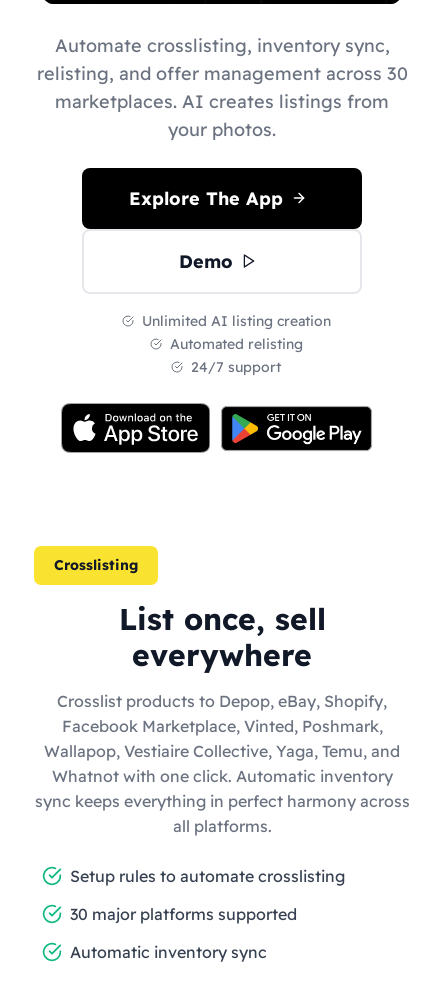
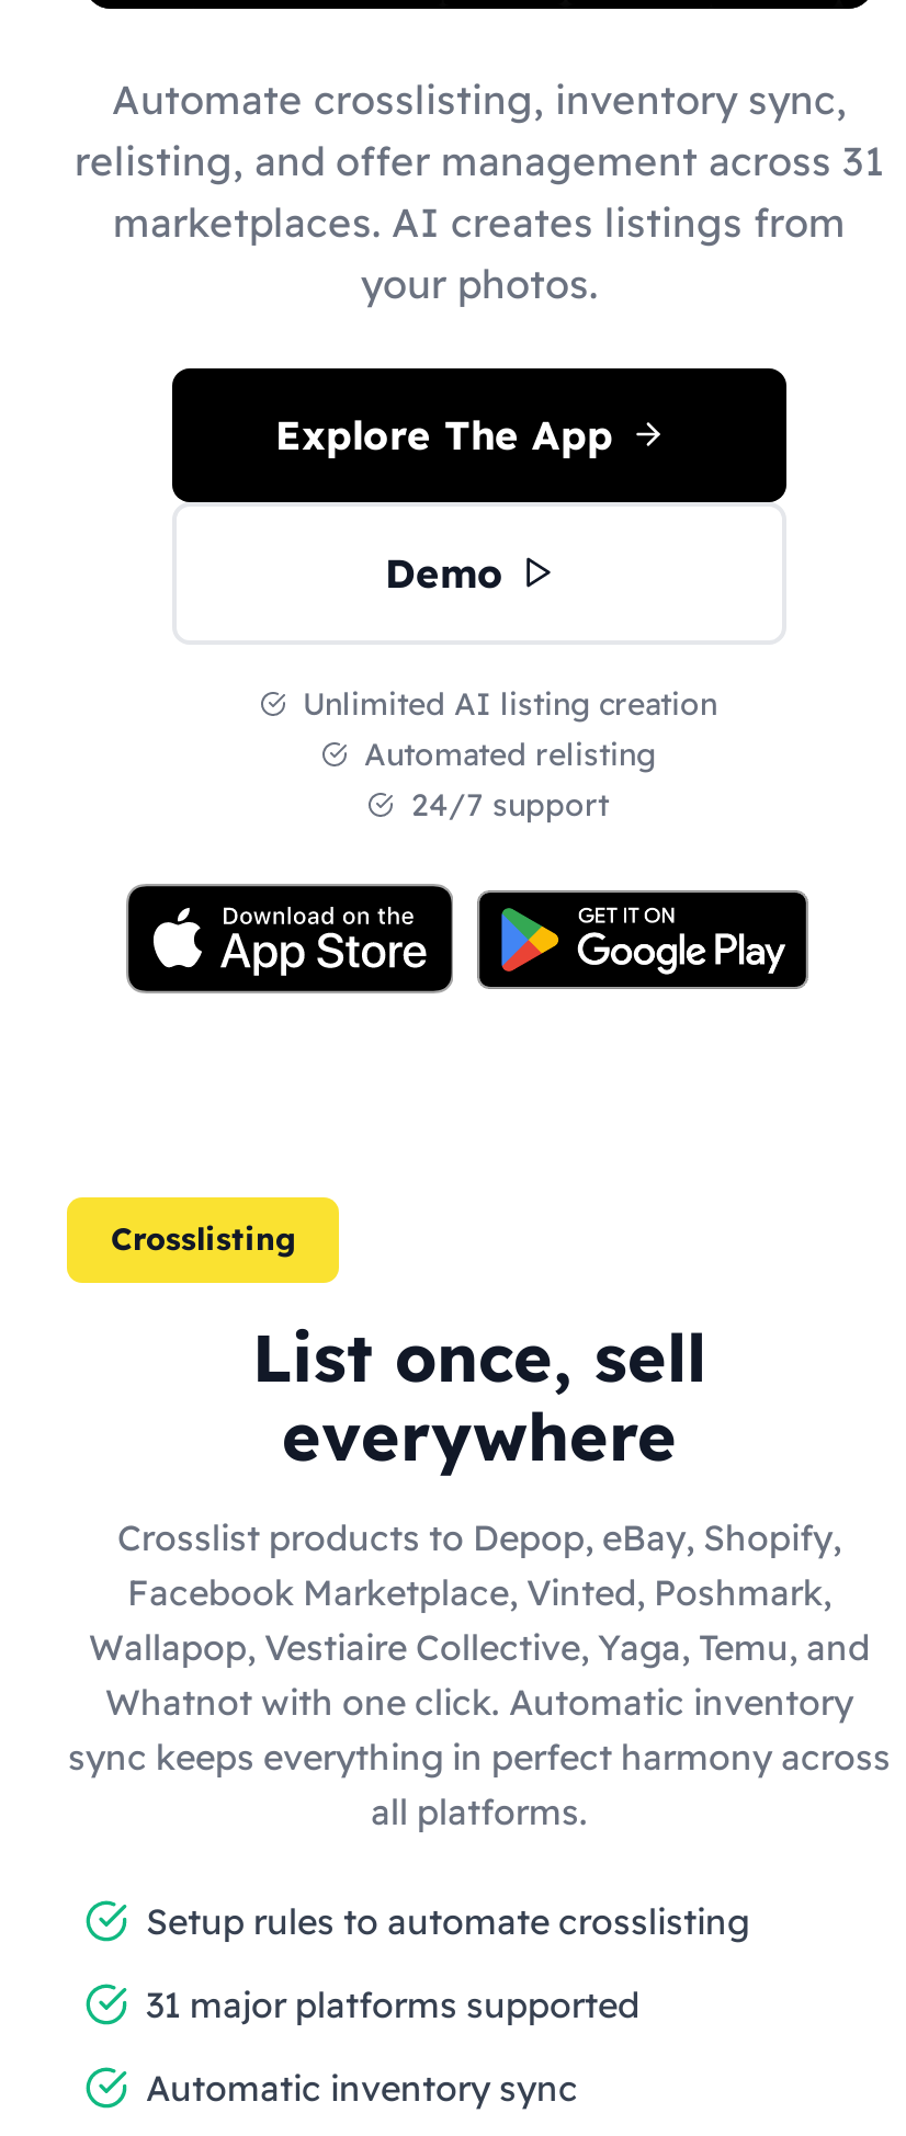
- relisting, and offer management across 30
+ relisting, and offer management across 31

- 30 major platforms supported
+ 31 major platforms supported
